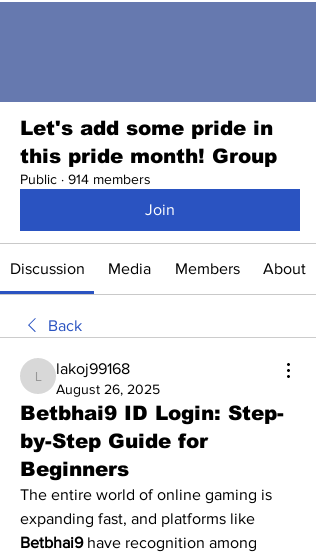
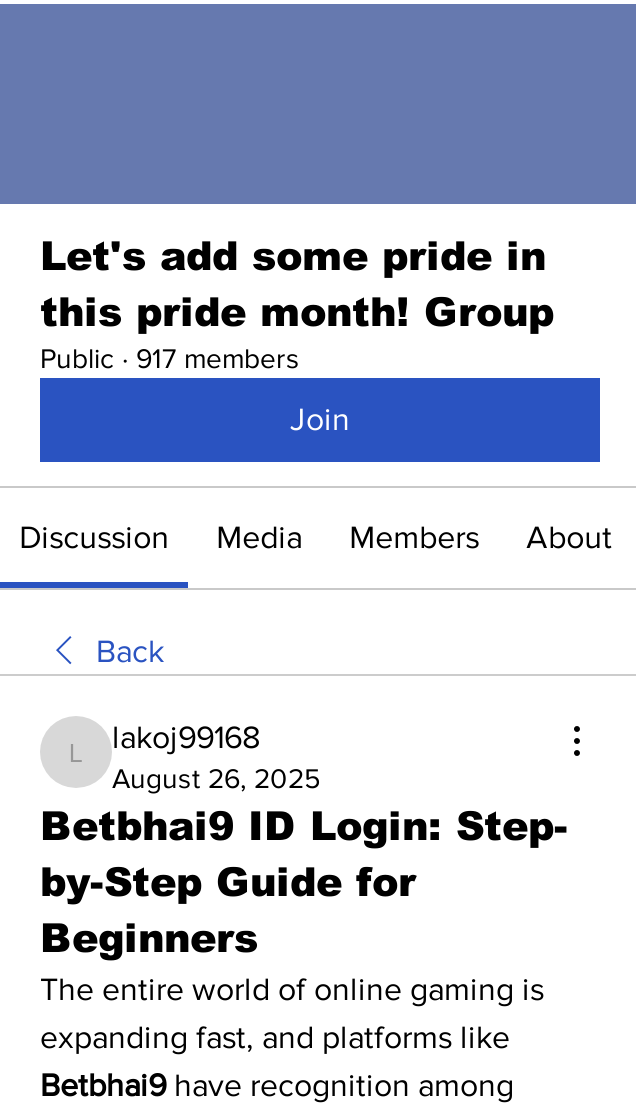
- Public · 914 members
+ Public · 917 members
